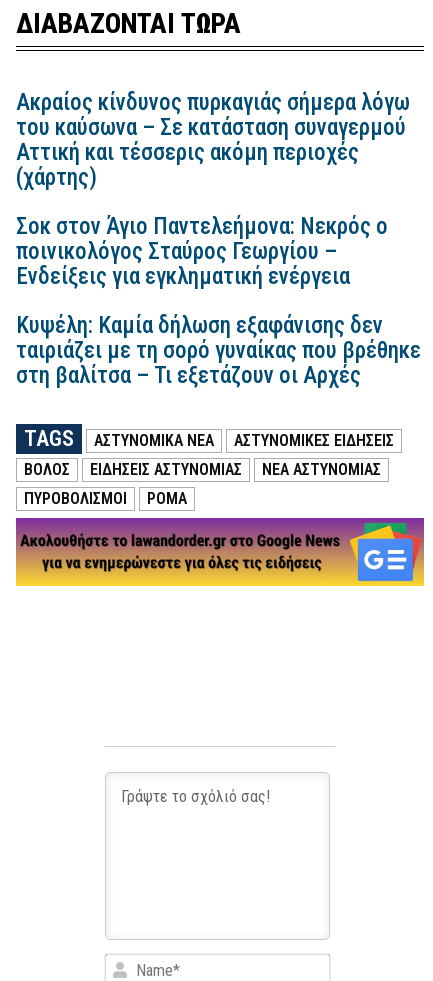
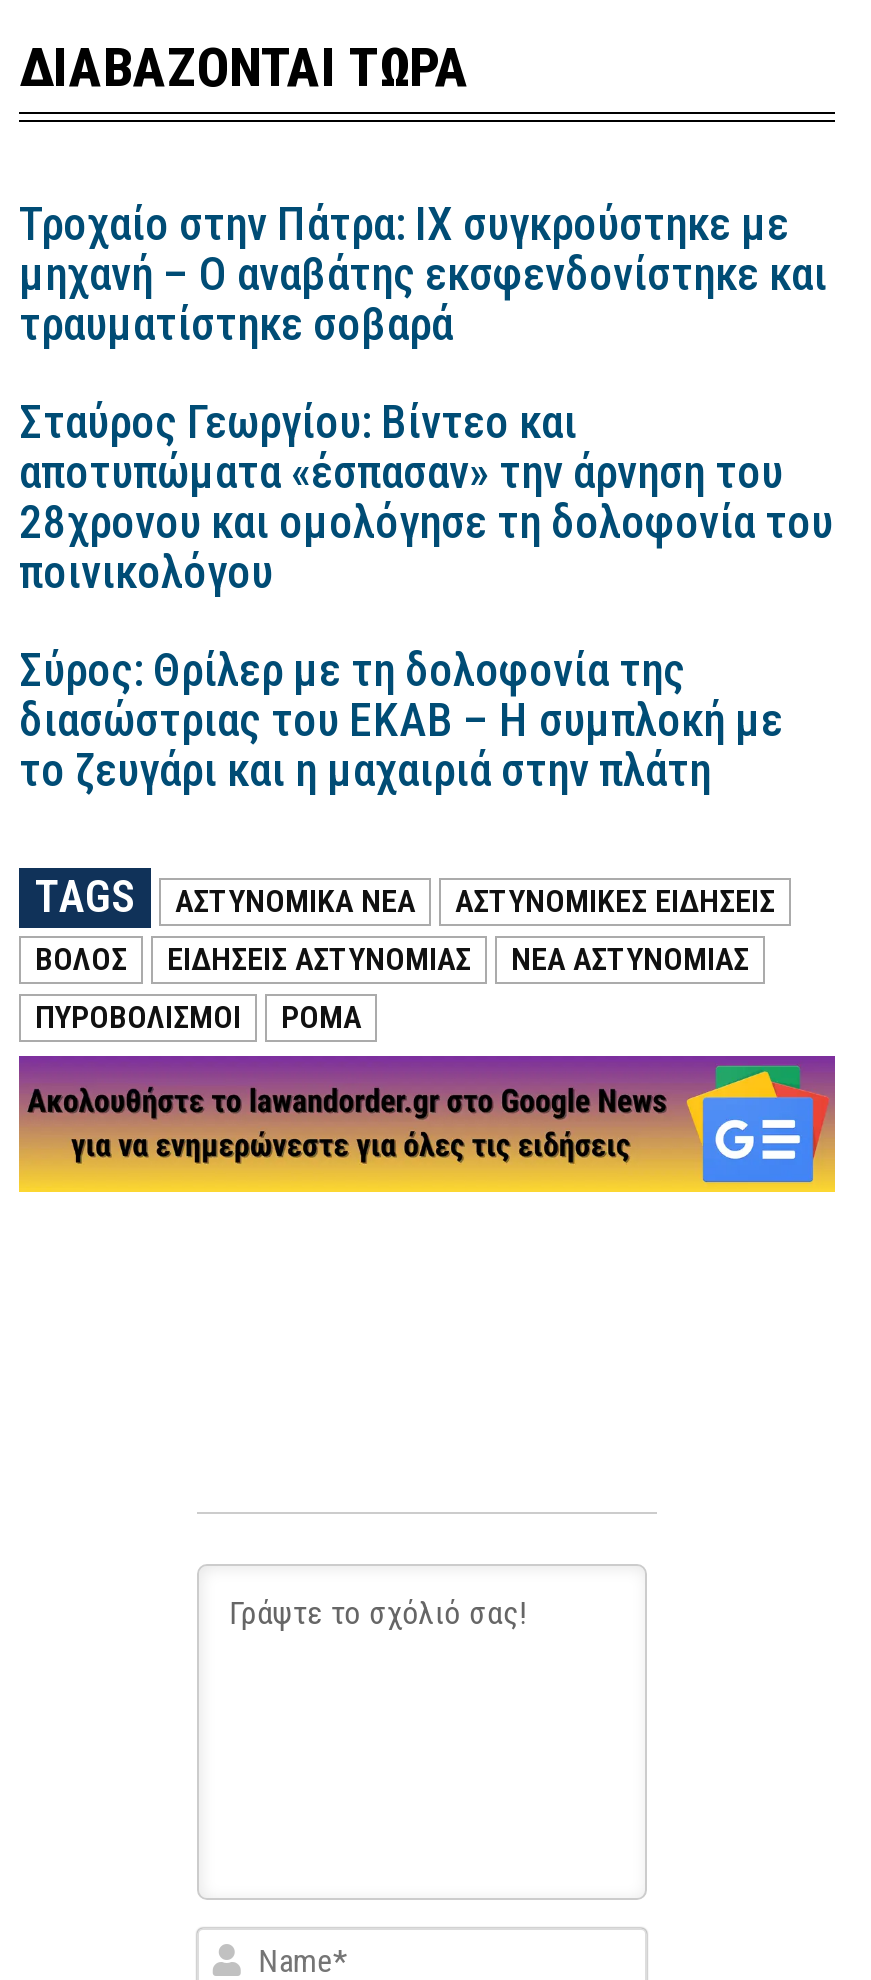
- Ακραίος κίνδυνος πυρκαγιάς σήμερα λόγω
- του καύσωνα – Σε κατάσταση συναγερμού
- Αττική και τέσσερις ακόμη περιοχές
- (χάρτης)
+ Τροχαίο στην Πάτρα: ΙΧ συγκρούστηκε με
+ μηχανή – Ο αναβάτης εκσφενδονίστηκε και
+ τραυματίστηκε σοβαρά

- Σοκ στον Άγιο Παντελεήμονα: Νεκρός ο
- ποινικολόγος Σταύρος Γεωργίου –
- Ενδείξεις για εγκληματική ενέργεια
+ Σταύρος Γεωργίου: Βίντεο και
+ αποτυπώματα «έσπασαν» την άρνηση του
+ 28χρονου και ομολόγησε τη δολοφονία του
+ ποινικολόγου

- Κυψέλη: Καμία δήλωση εξαφάνισης δεν
- ταιριάζει με τη σορό γυναίκας που βρέθηκε
- στη βαλίτσα – Τι εξετάζουν οι Αρχές
+ Σύρος: Θρίλερ με τη δολοφονία της
+ διασώστριας του ΕΚΑΒ – Η συμπλοκή με
+ το ζευγάρι και η μαχαιριά στην πλάτη
